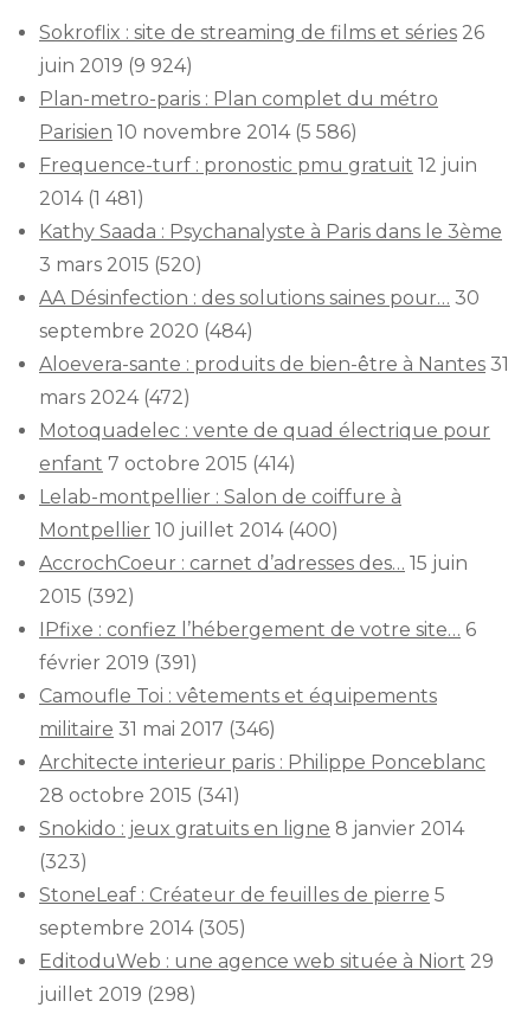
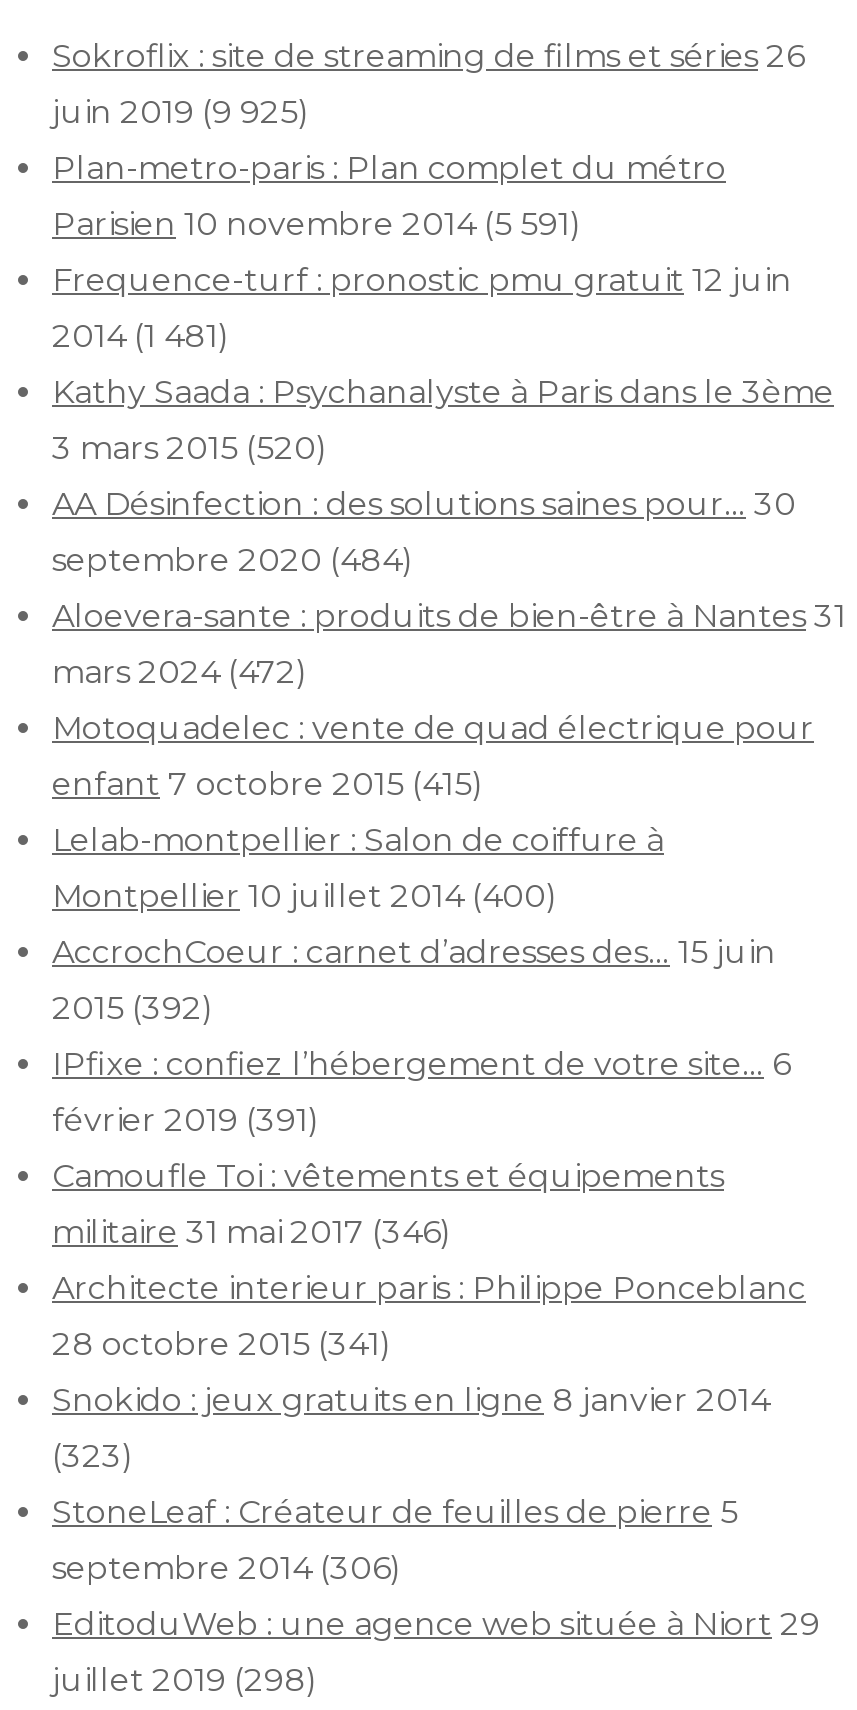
- juin 2019 (9 924)
+ juin 2019 (9 925)

- Parisien 10 novembre 2014 (5 586)
+ Parisien 10 novembre 2014 (5 591)

- enfant 7 octobre 2015 (414)
+ enfant 7 octobre 2015 (415)

- septembre 2014 (305)
+ septembre 2014 (306)
